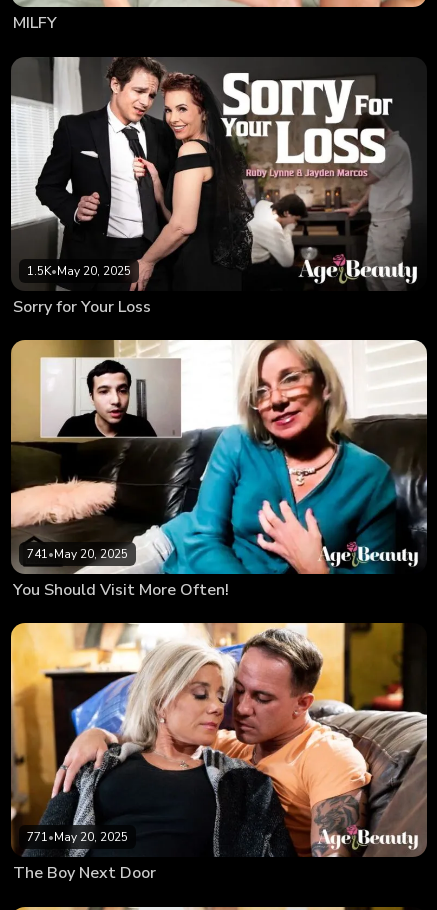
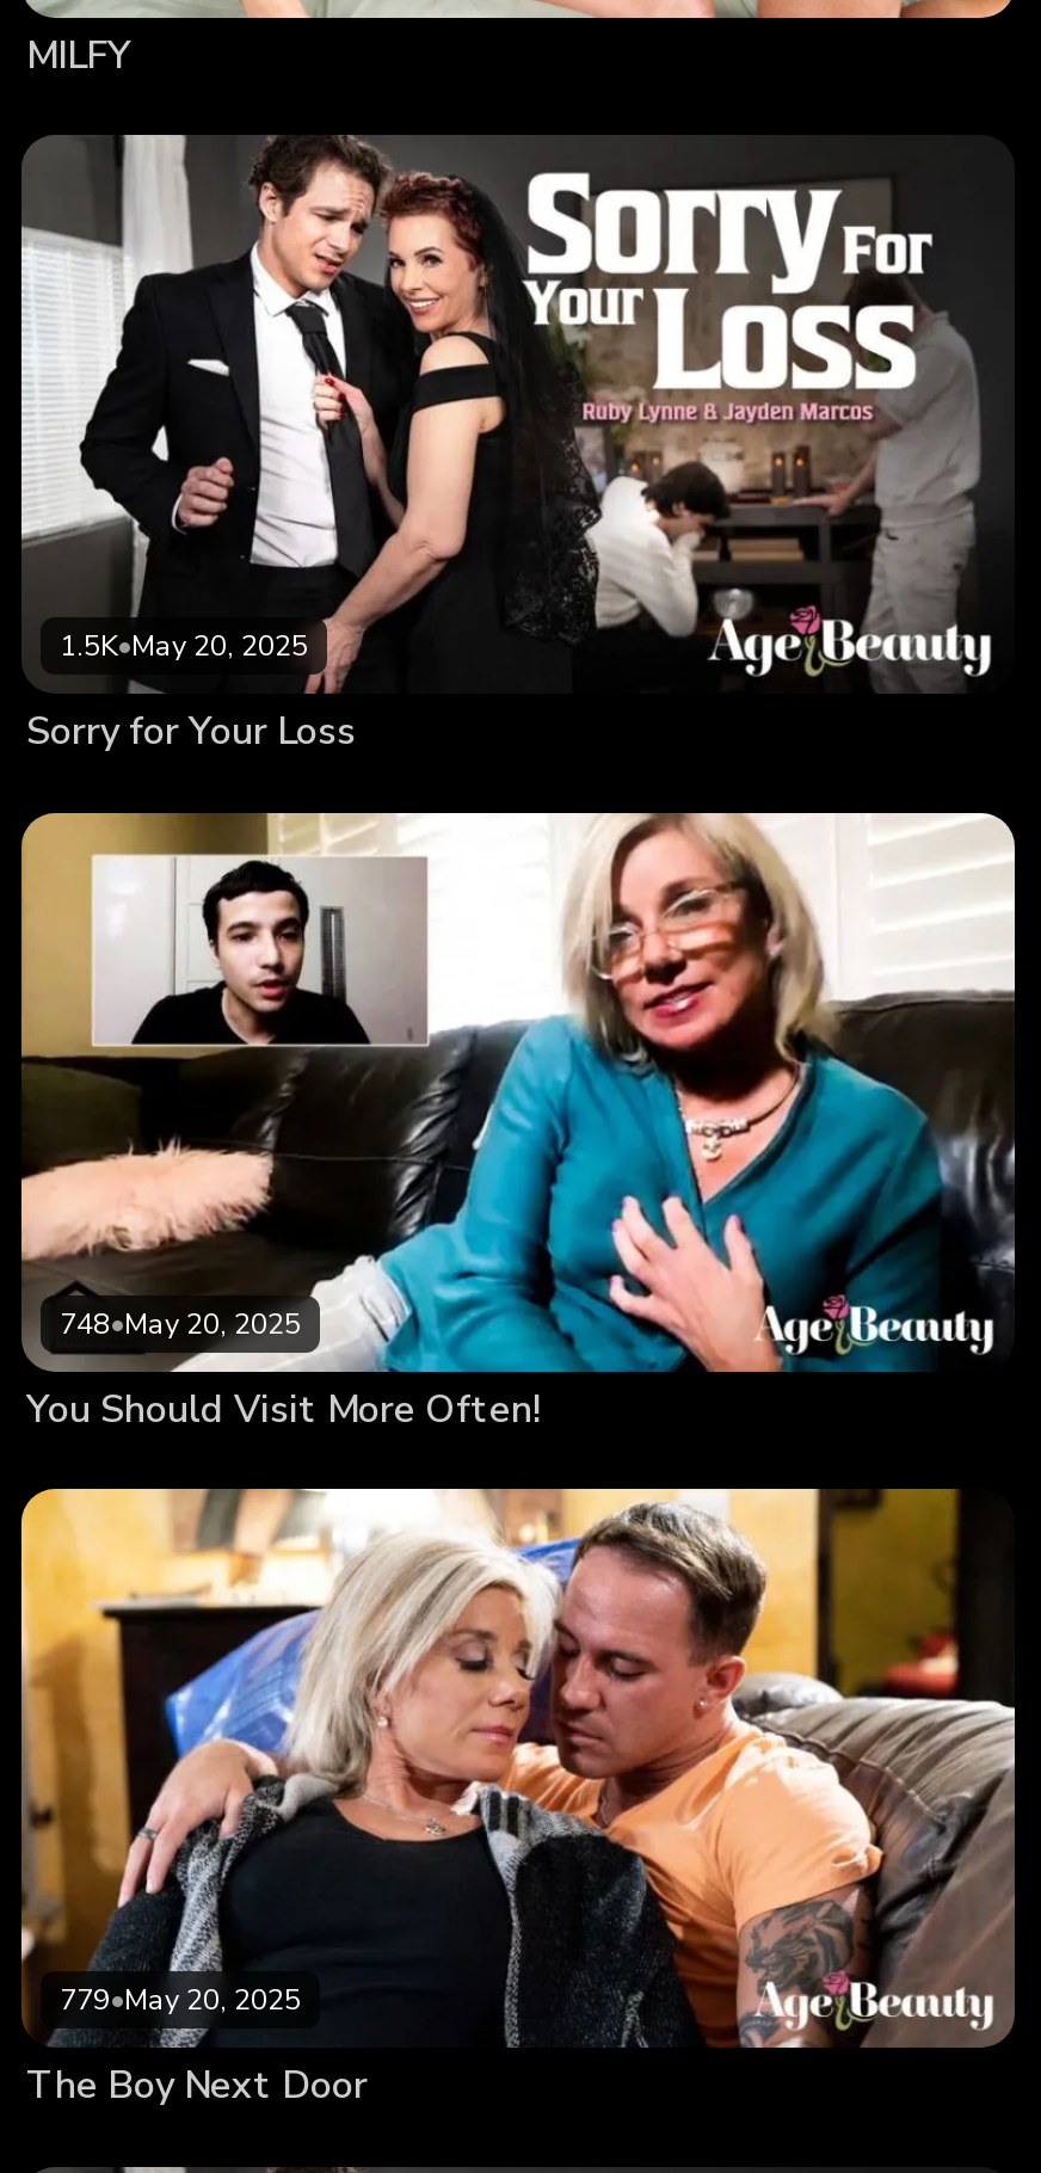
- 741•May 20, 2025
+ 748•May 20, 2025

- 771•May 20, 2025
+ 779•May 20, 2025
